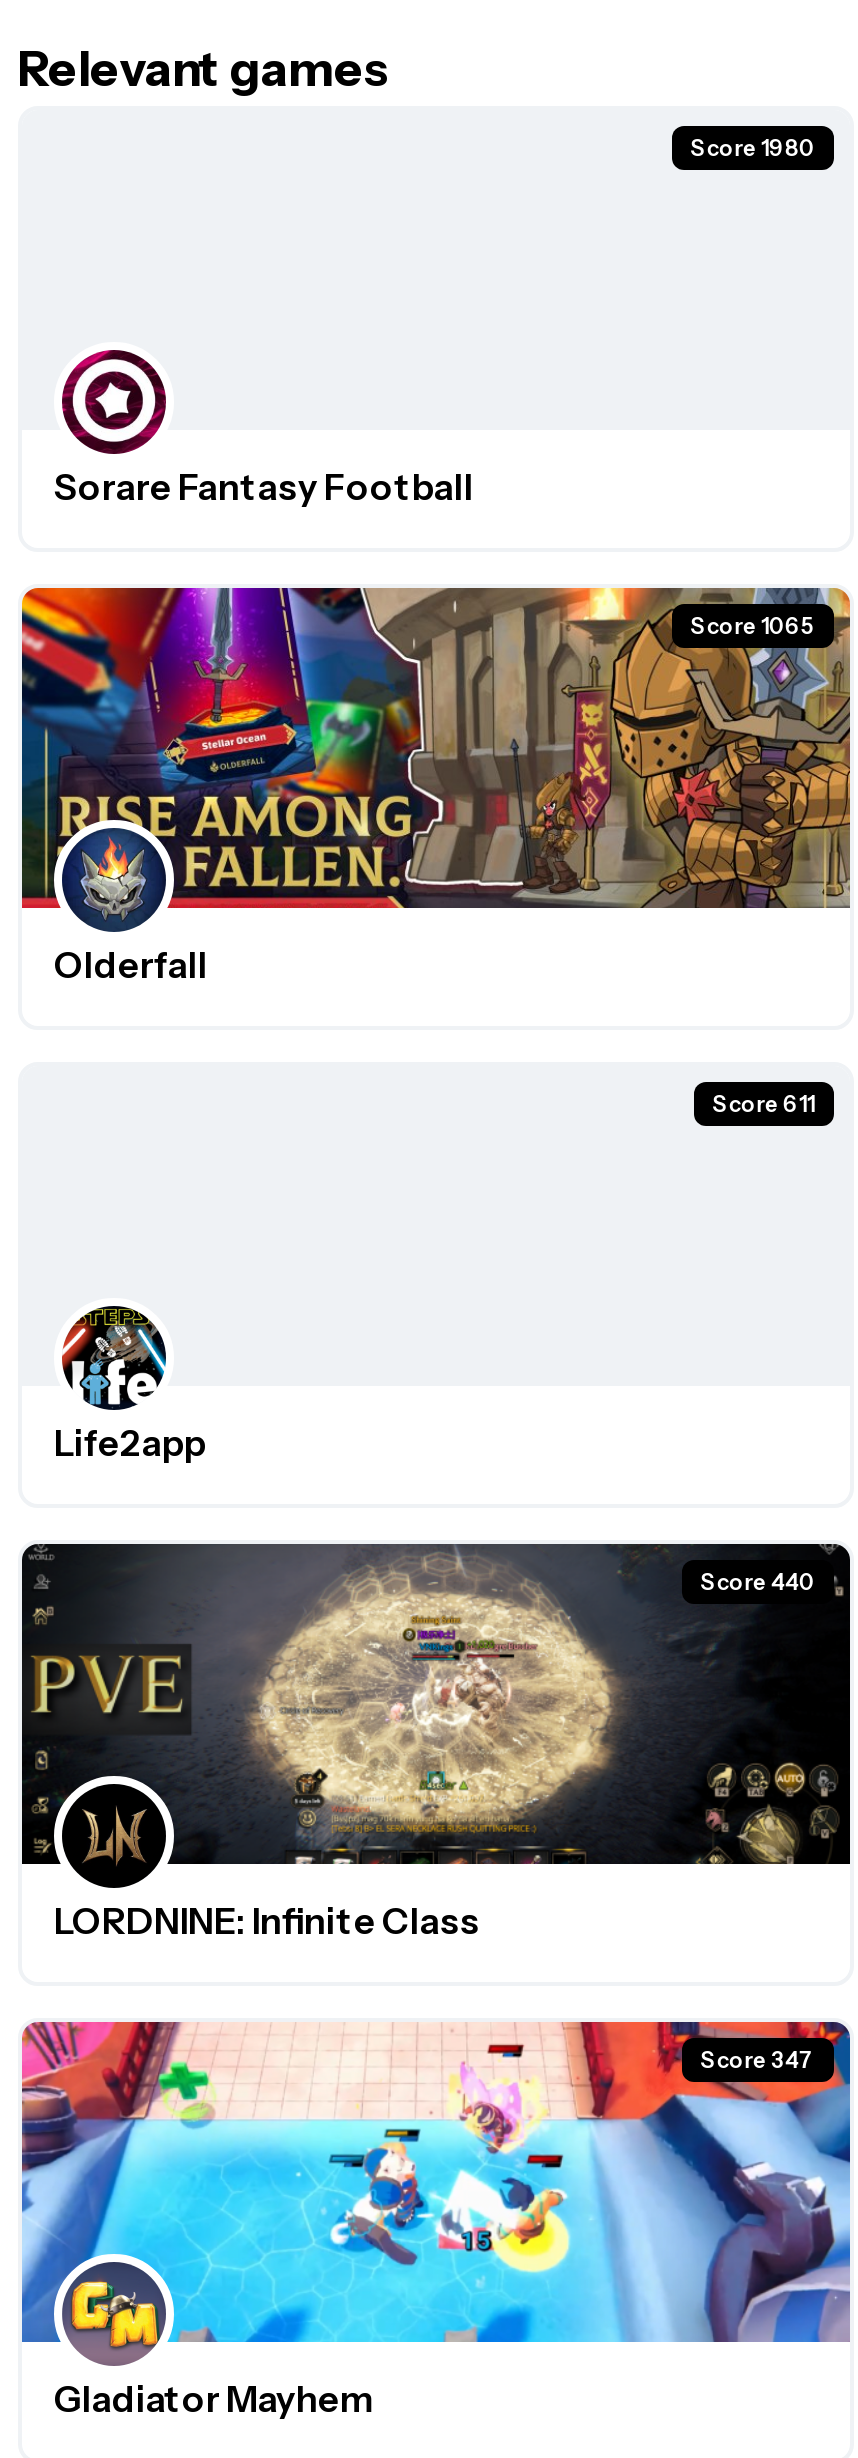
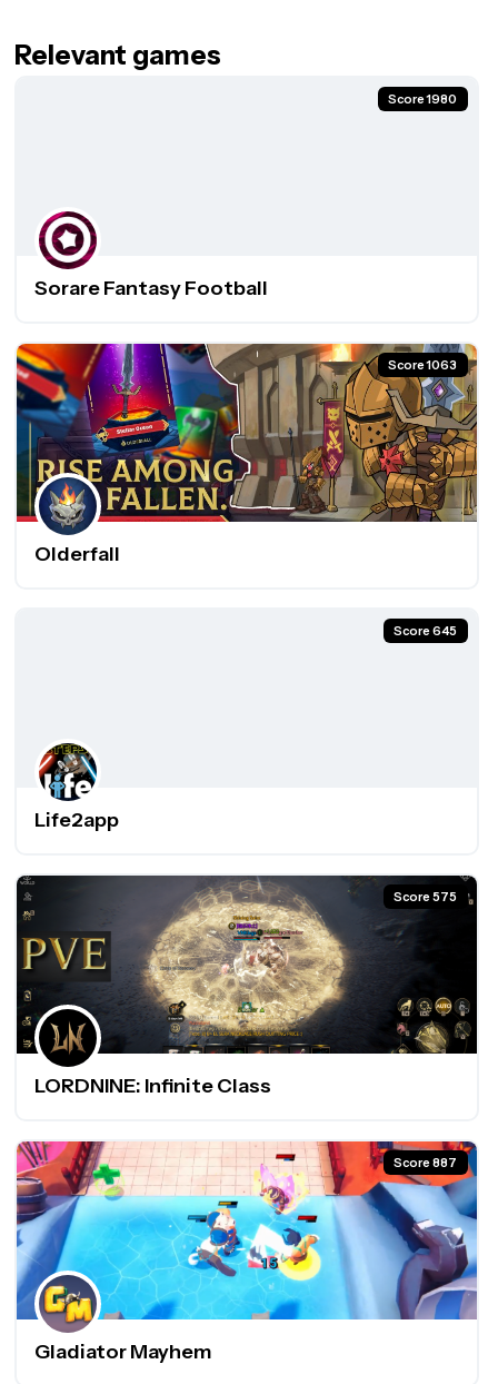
- Score 1065
+ Score 1063

- Score 611
+ Score 645

- Score 440
+ Score 575

- Score 347
+ Score 887
